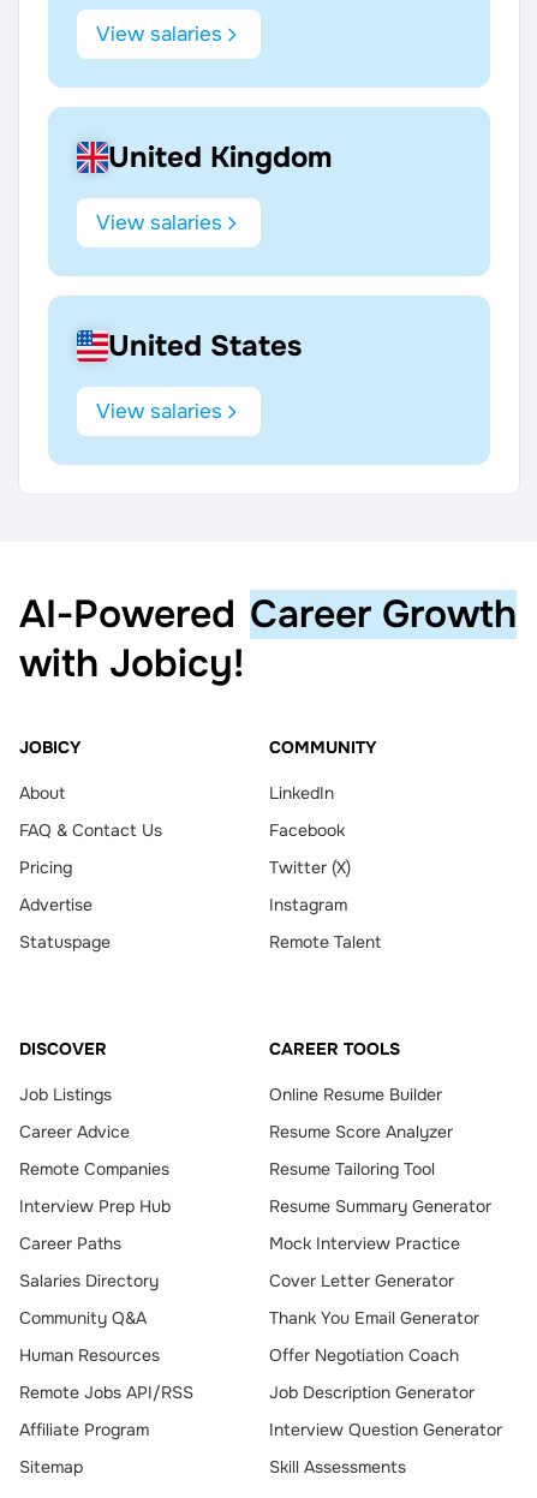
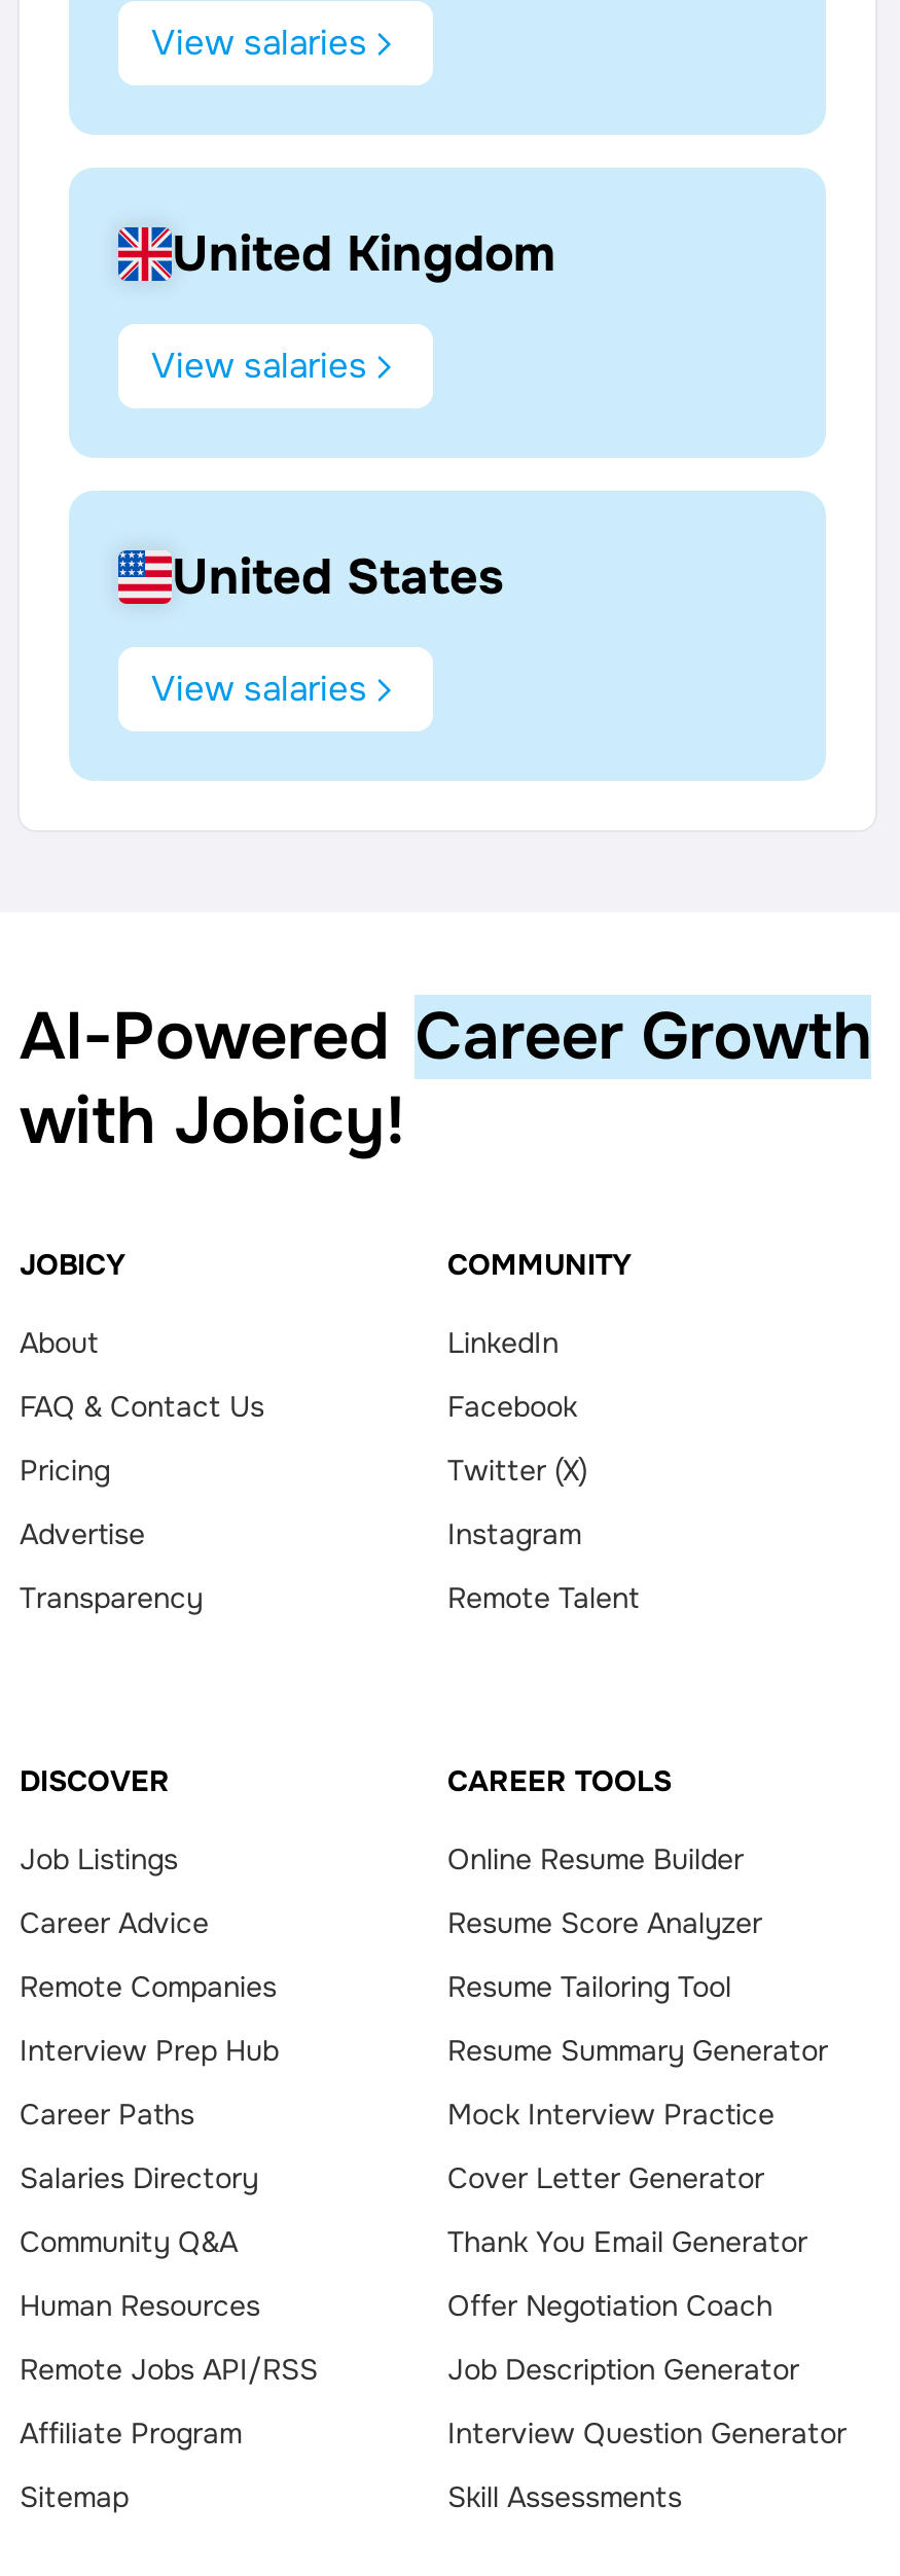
- Statuspage
+ Transparency
